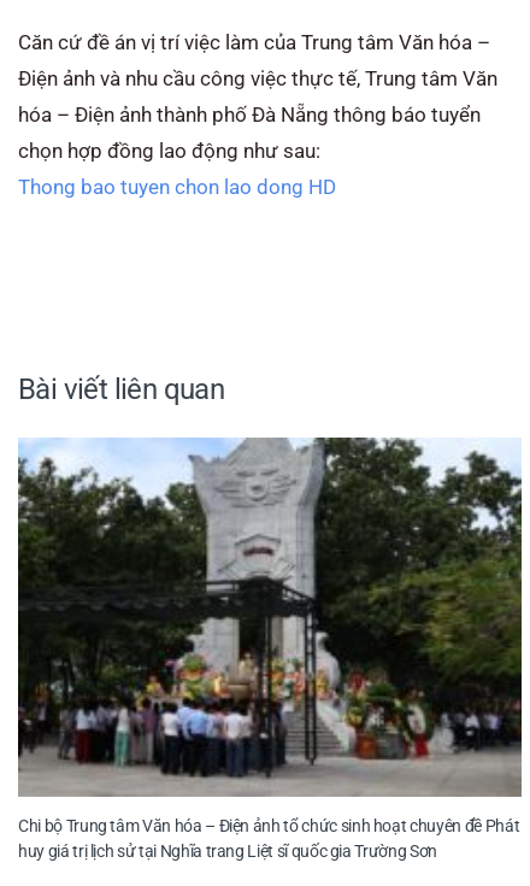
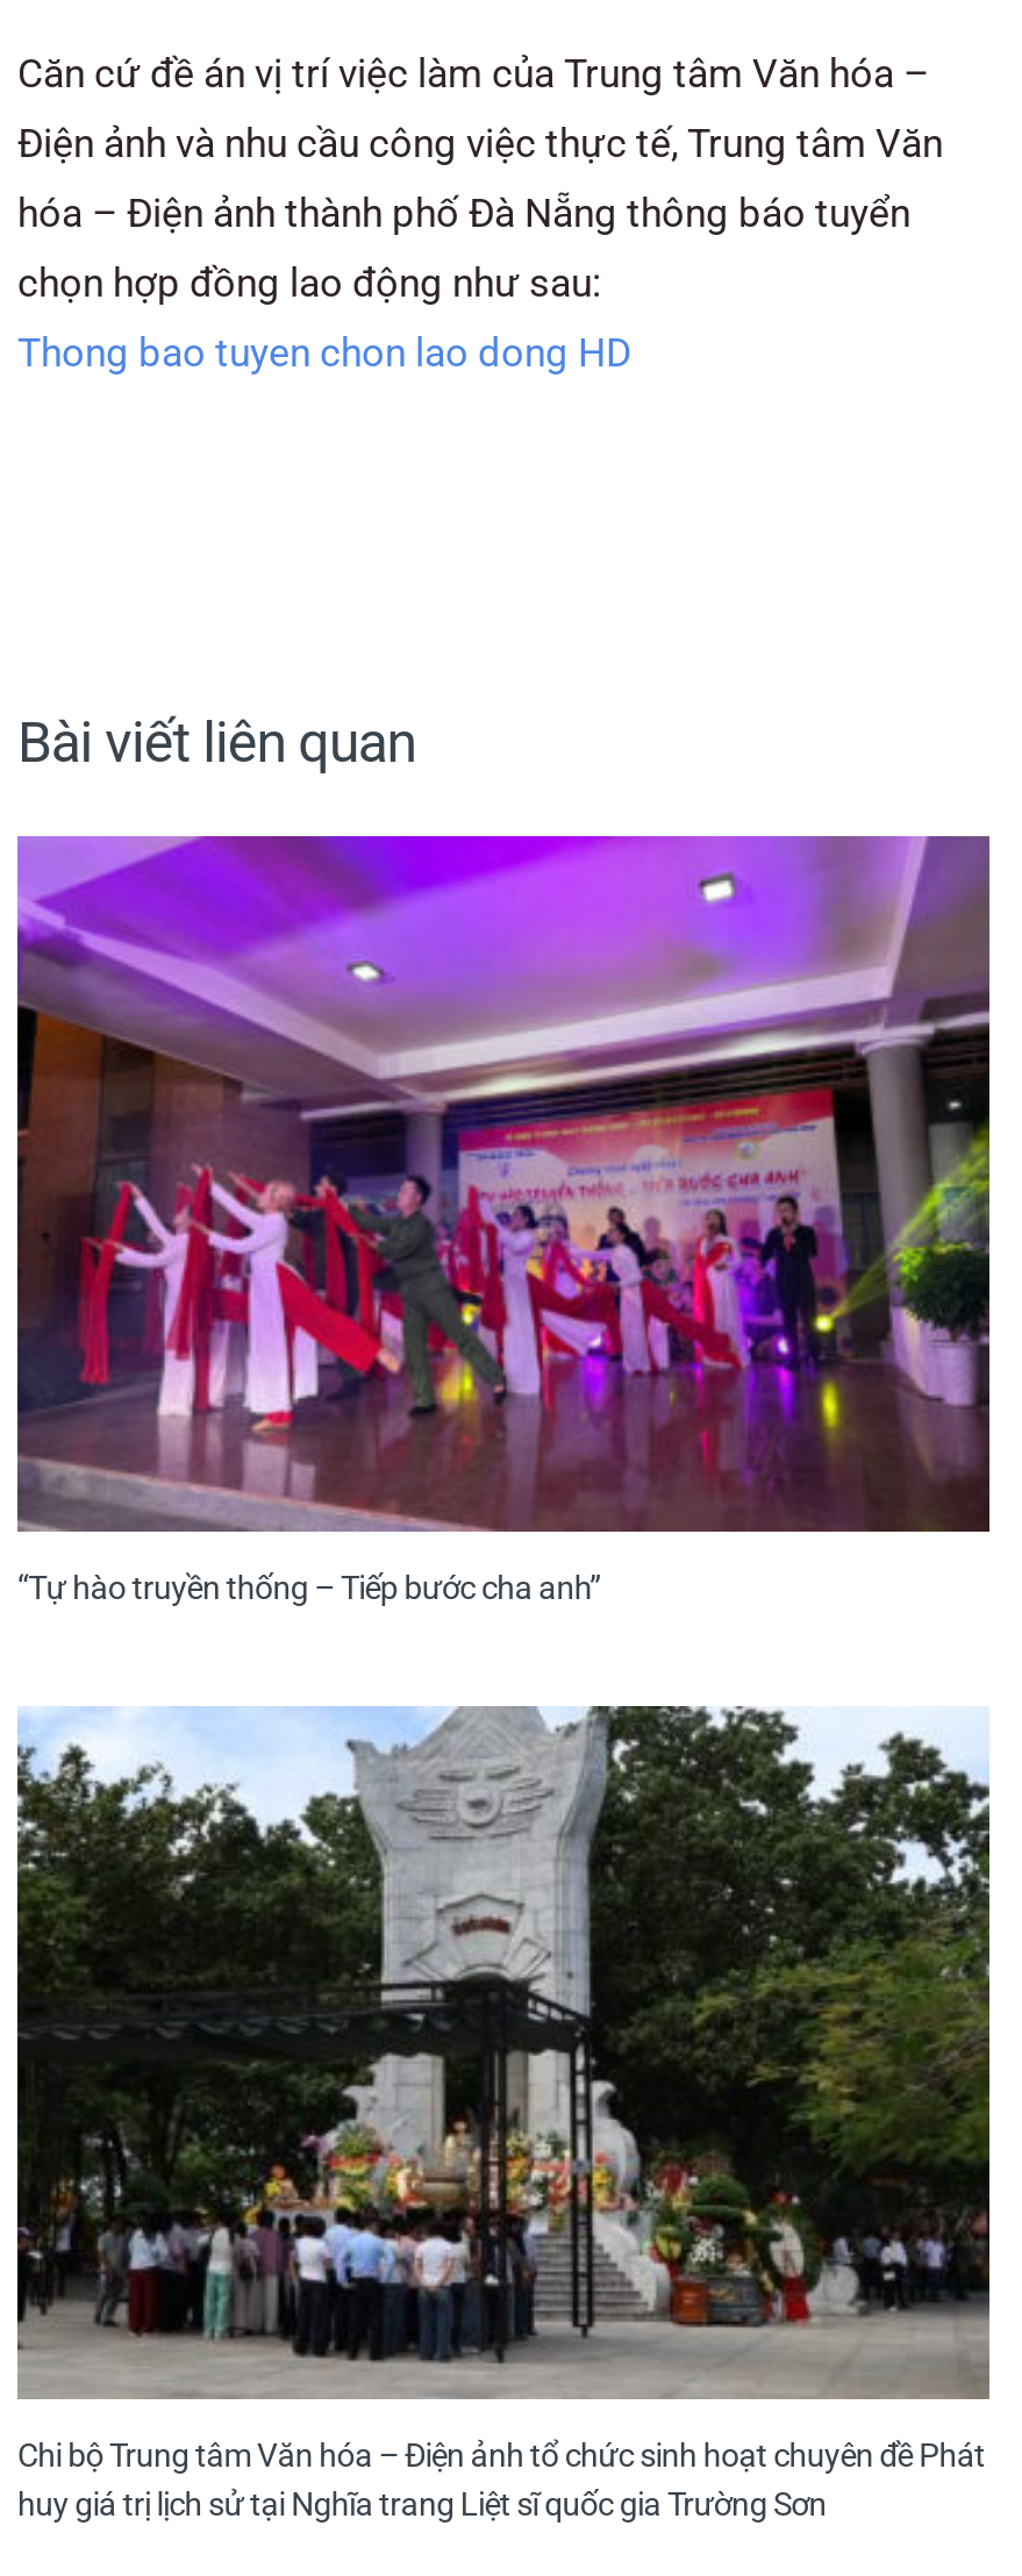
+ [image]
+ “Tự hào truyền thống – Tiếp bước cha anh”
